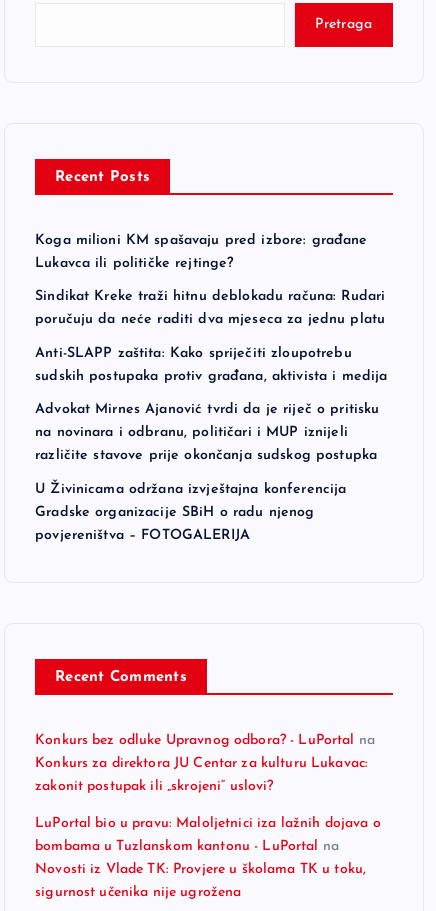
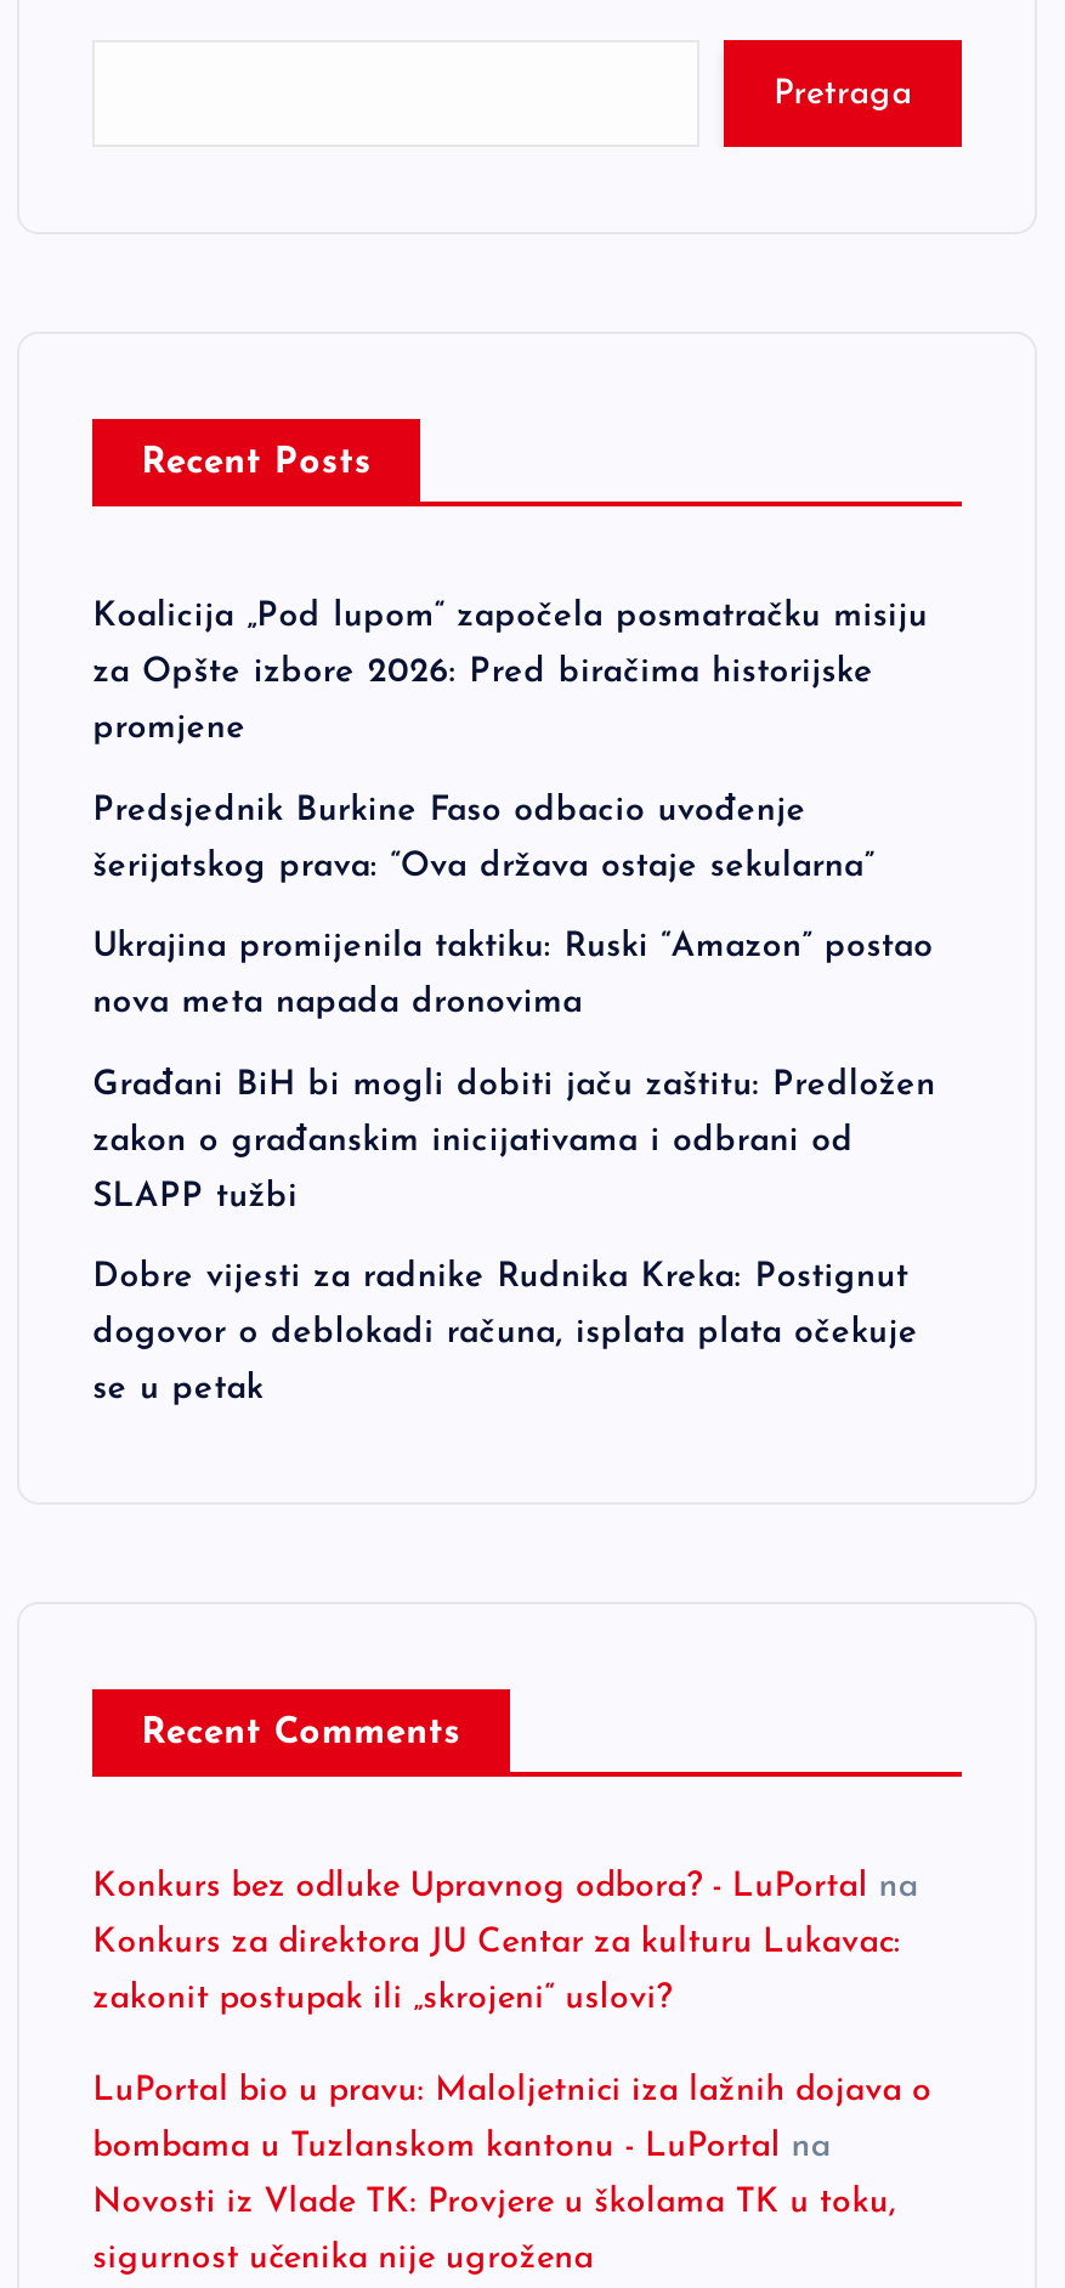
- Koga milioni KM spašavaju pred izbore: građane
- Lukavca ili političke rejtinge?
- Sindikat Kreke traži hitnu deblokadu računa: Rudari
- poručuju da neće raditi dva mjeseca za jednu platu
- Anti-SLAPP zaštita: Kako spriječiti zloupotrebu
- sudskih postupaka protiv građana, aktivista i medija
- Advokat Mirnes Ajanović tvrdi da je riječ o pritisku
- na novinara i odbranu, političari i MUP iznijeli
- različite stavove prije okončanja sudskog postupka
- U Živinicama održana izvještajna konferencija
- Gradske organizacije SBiH o radu njenog
- povjereništva – FOTOGALERIJA
+ Koalicija „Pod lupom“ započela posmatračku misiju
+ za Opšte izbore 2026: Pred biračima historijske
+ promjene
+ Predsjednik Burkine Faso odbacio uvođenje
+ šerijatskog prava: “Ova država ostaje sekularna”
+ Ukrajina promijenila taktiku: Ruski “Amazon” postao
+ nova meta napada dronovima
+ Građani BiH bi mogli dobiti jaču zaštitu: Predložen
+ zakon o građanskim inicijativama i odbrani od
+ SLAPP tužbi
+ Dobre vijesti za radnike Rudnika Kreka: Postignut
+ dogovor o deblokadi računa, isplata plata očekuje
+ se u petak
